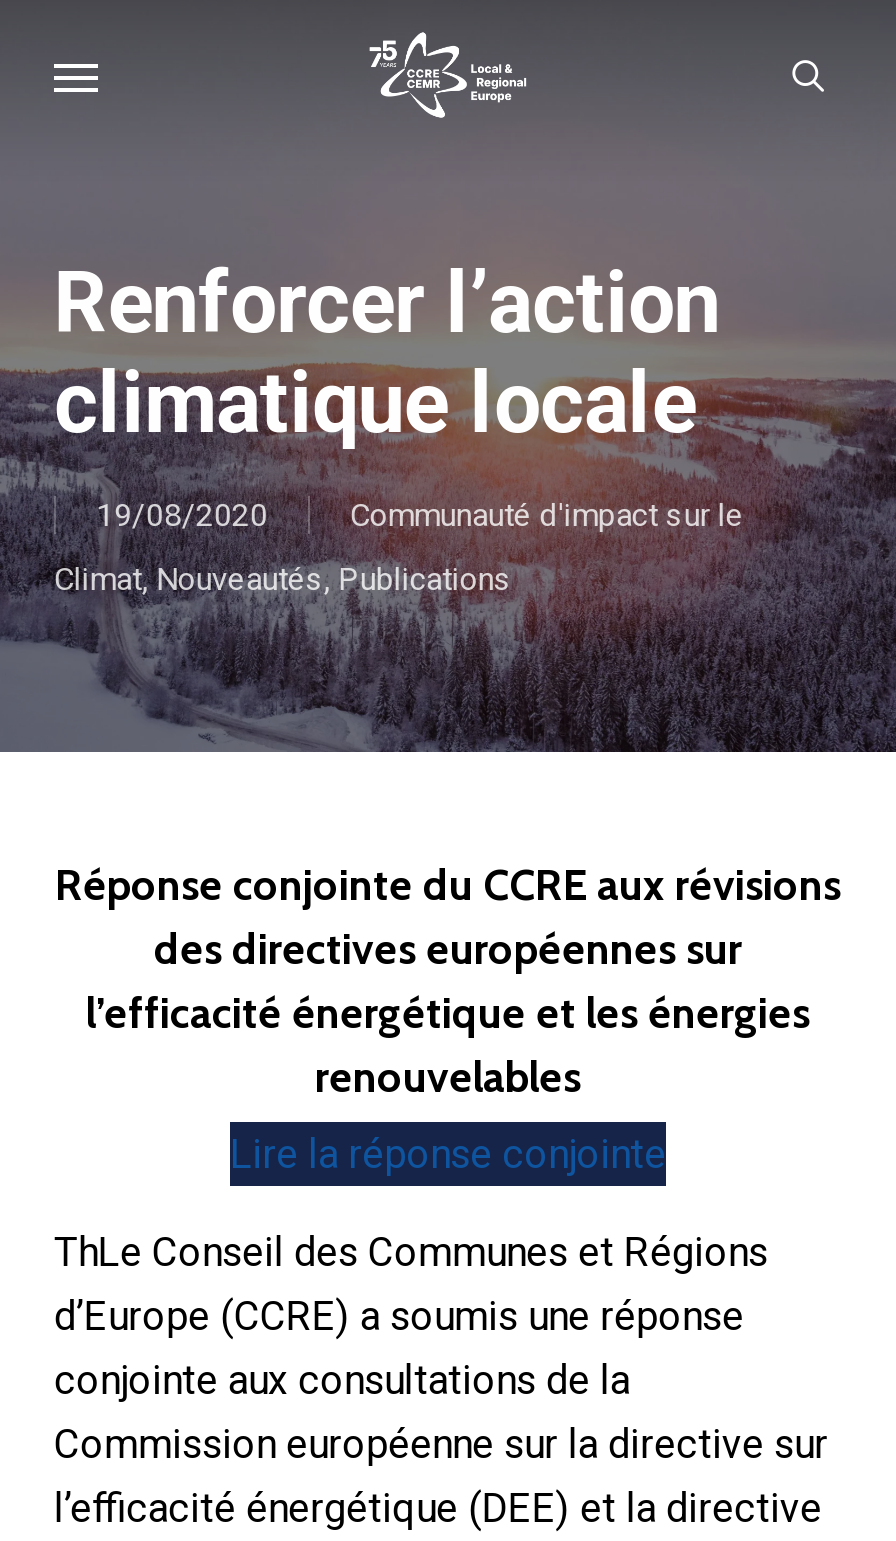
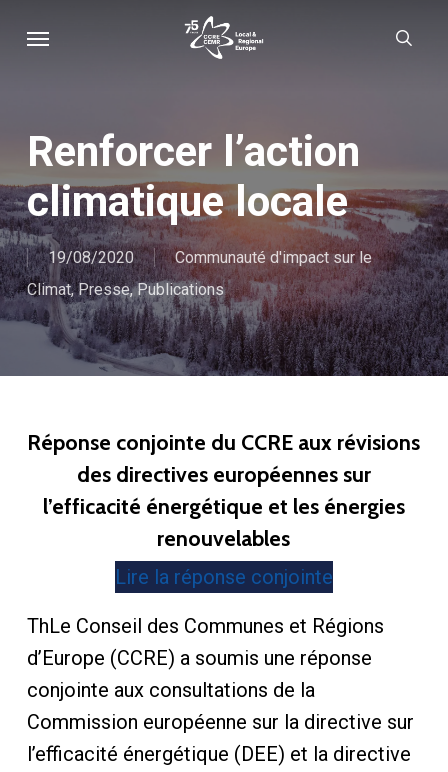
- Climat, Nouveautés, Publications
+ Climat, Presse, Publications
